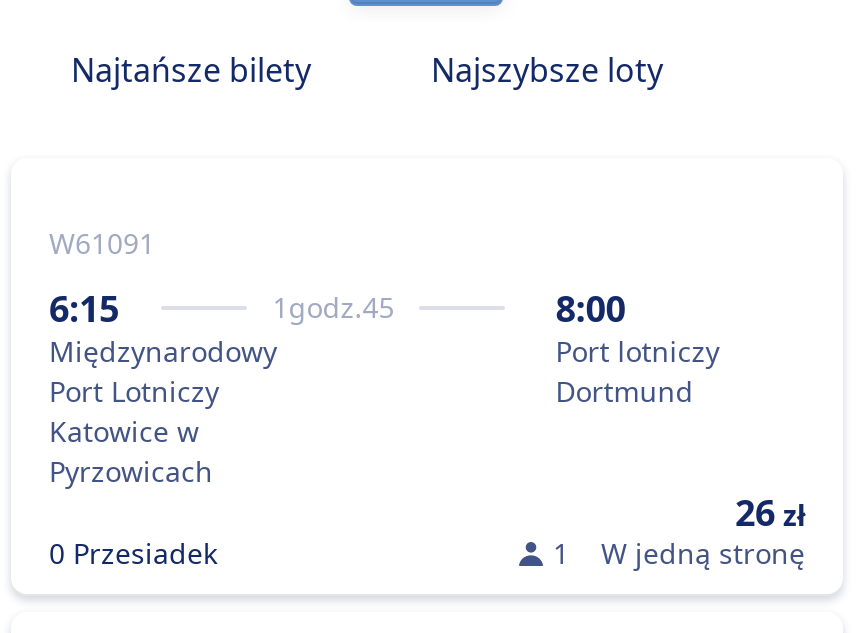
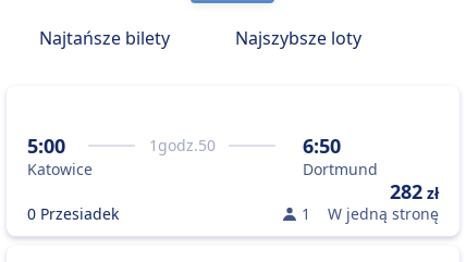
- W61091
- 6:15
- 1 godz.45
- Międzynarodowy
- Port Lotniczy
- Katowice w
- Pyrzowicach
+ 5:00
+ 1 godz.50
+ Katowice

- 8:00
- Port lotniczy
+ 6:50

- 26 zł
+ 282 zł
